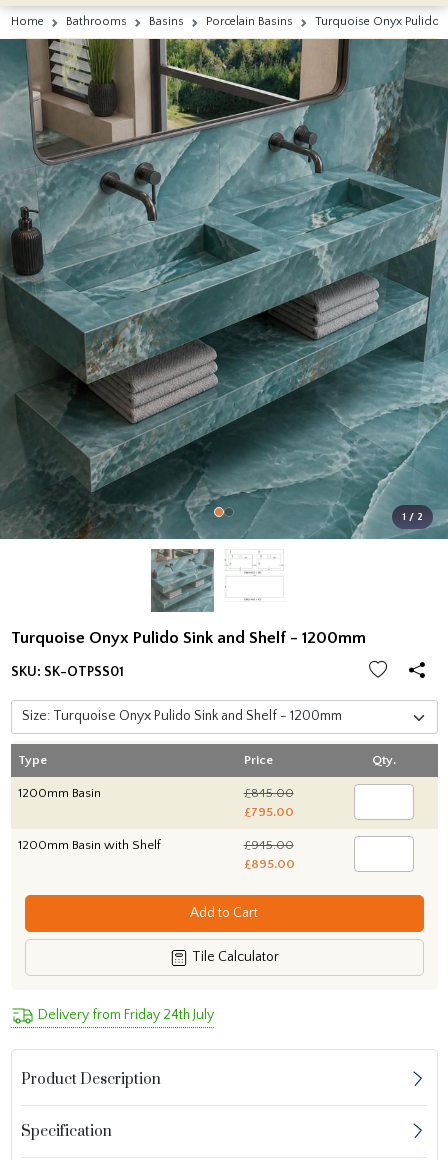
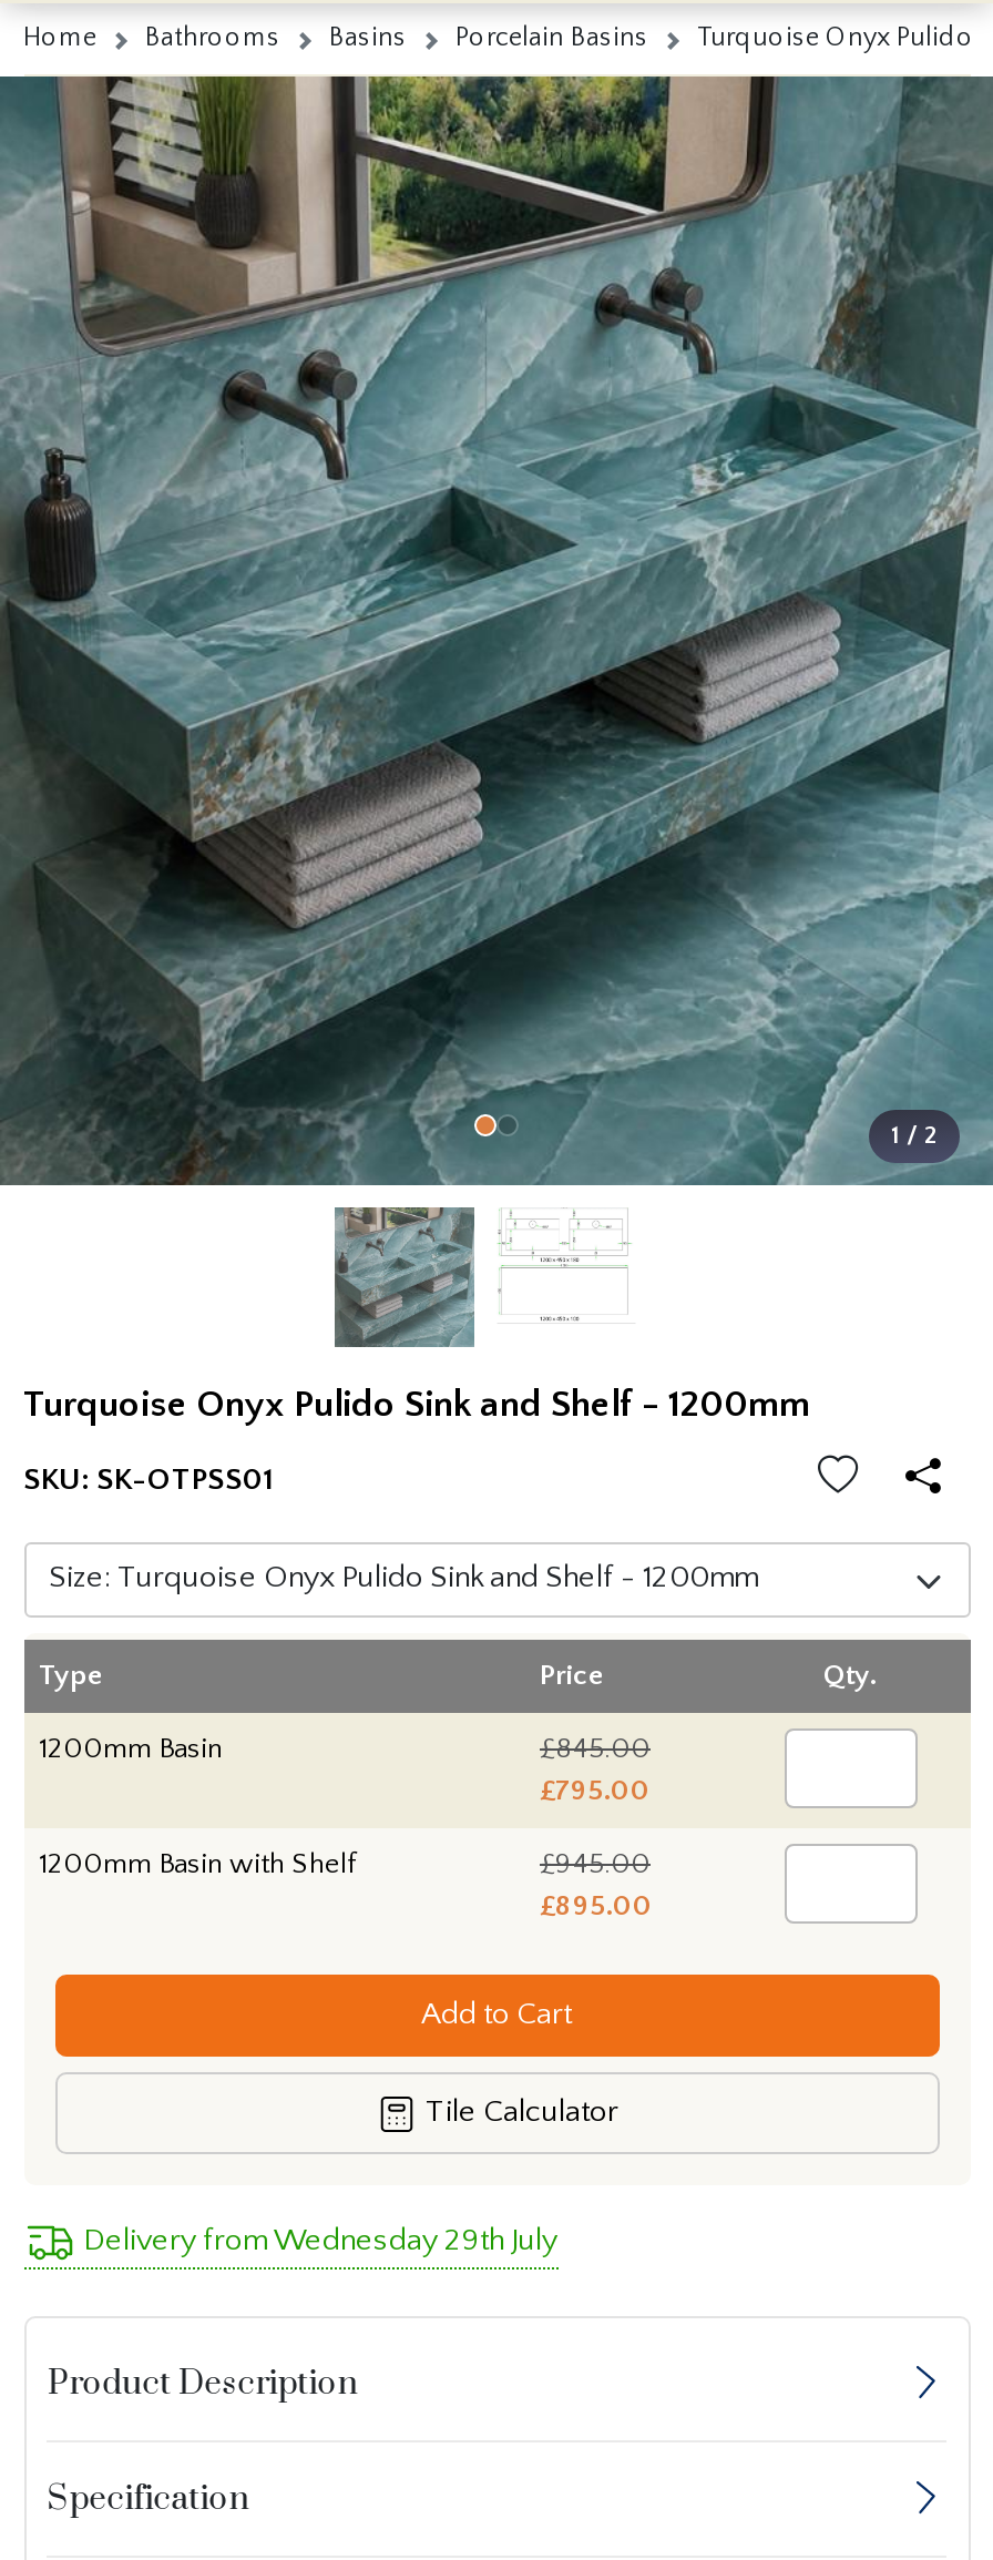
- Delivery from Friday 24th July
+ Delivery from Wednesday 29th July
